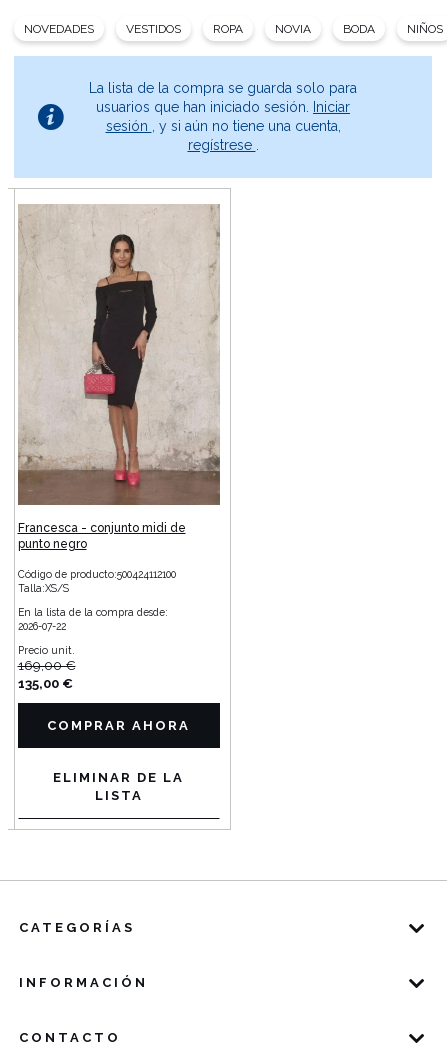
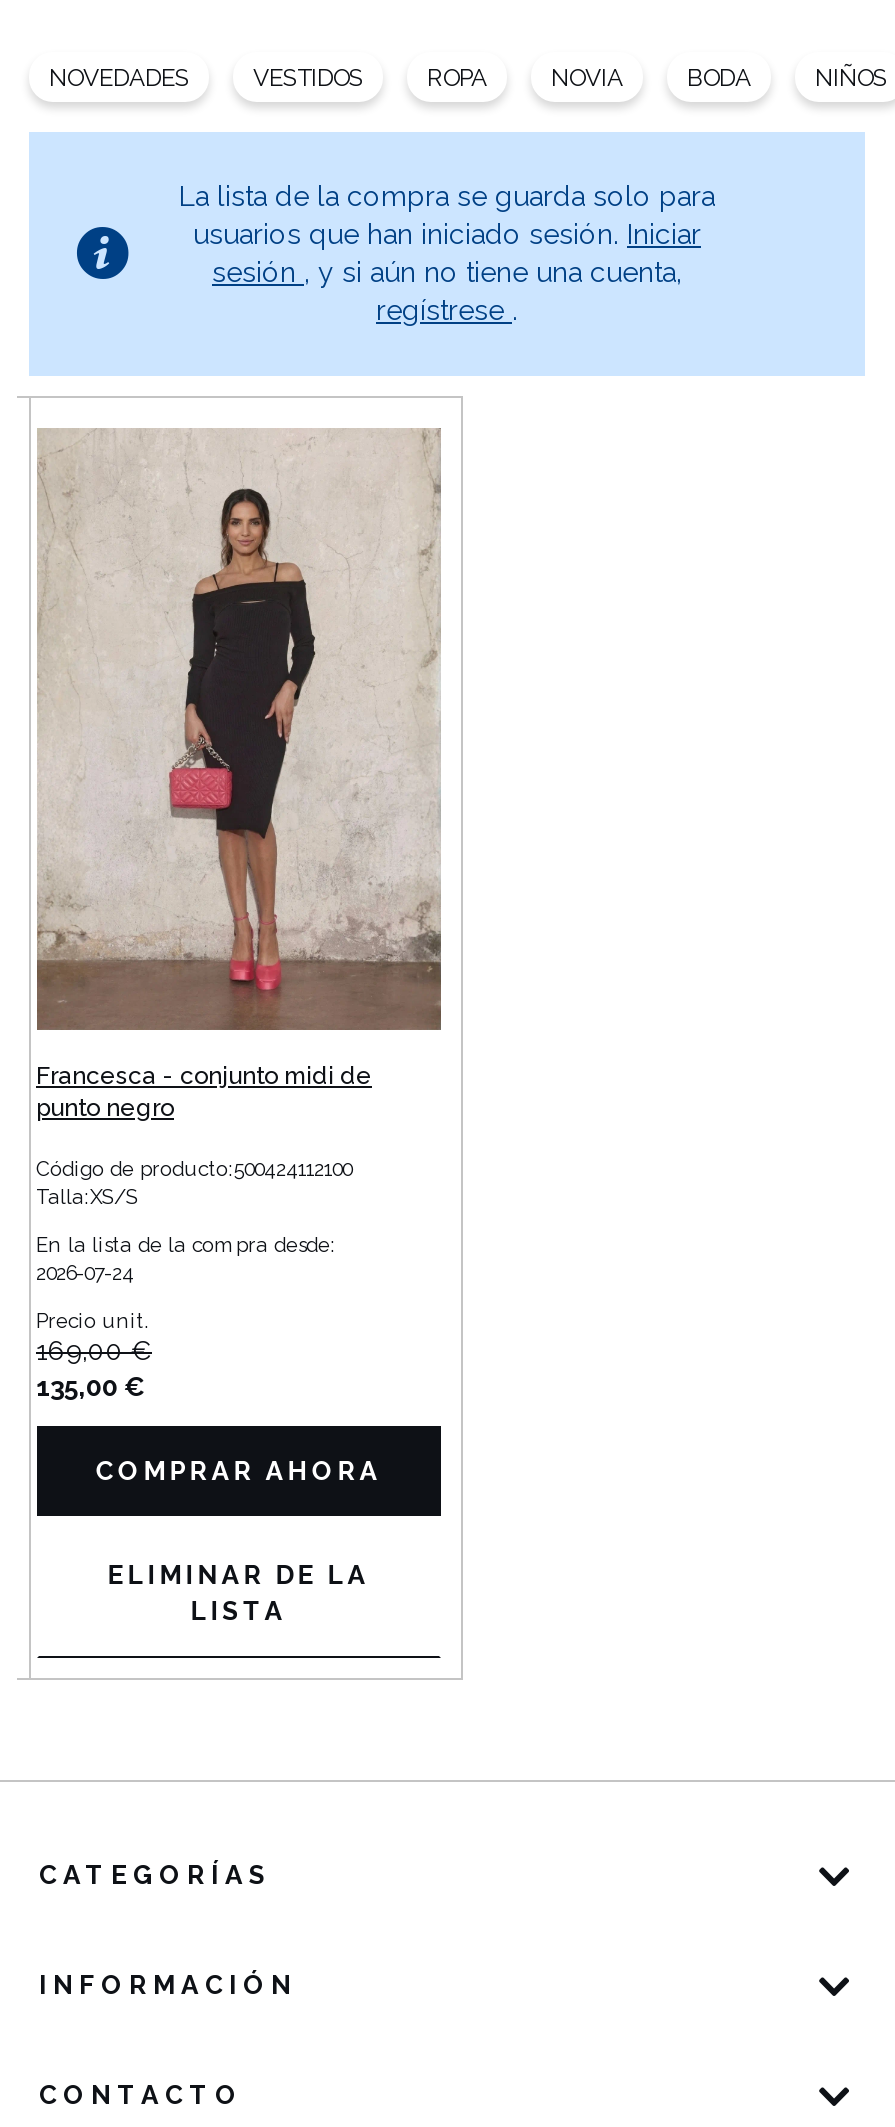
- 2026-07-22
+ 2026-07-24
